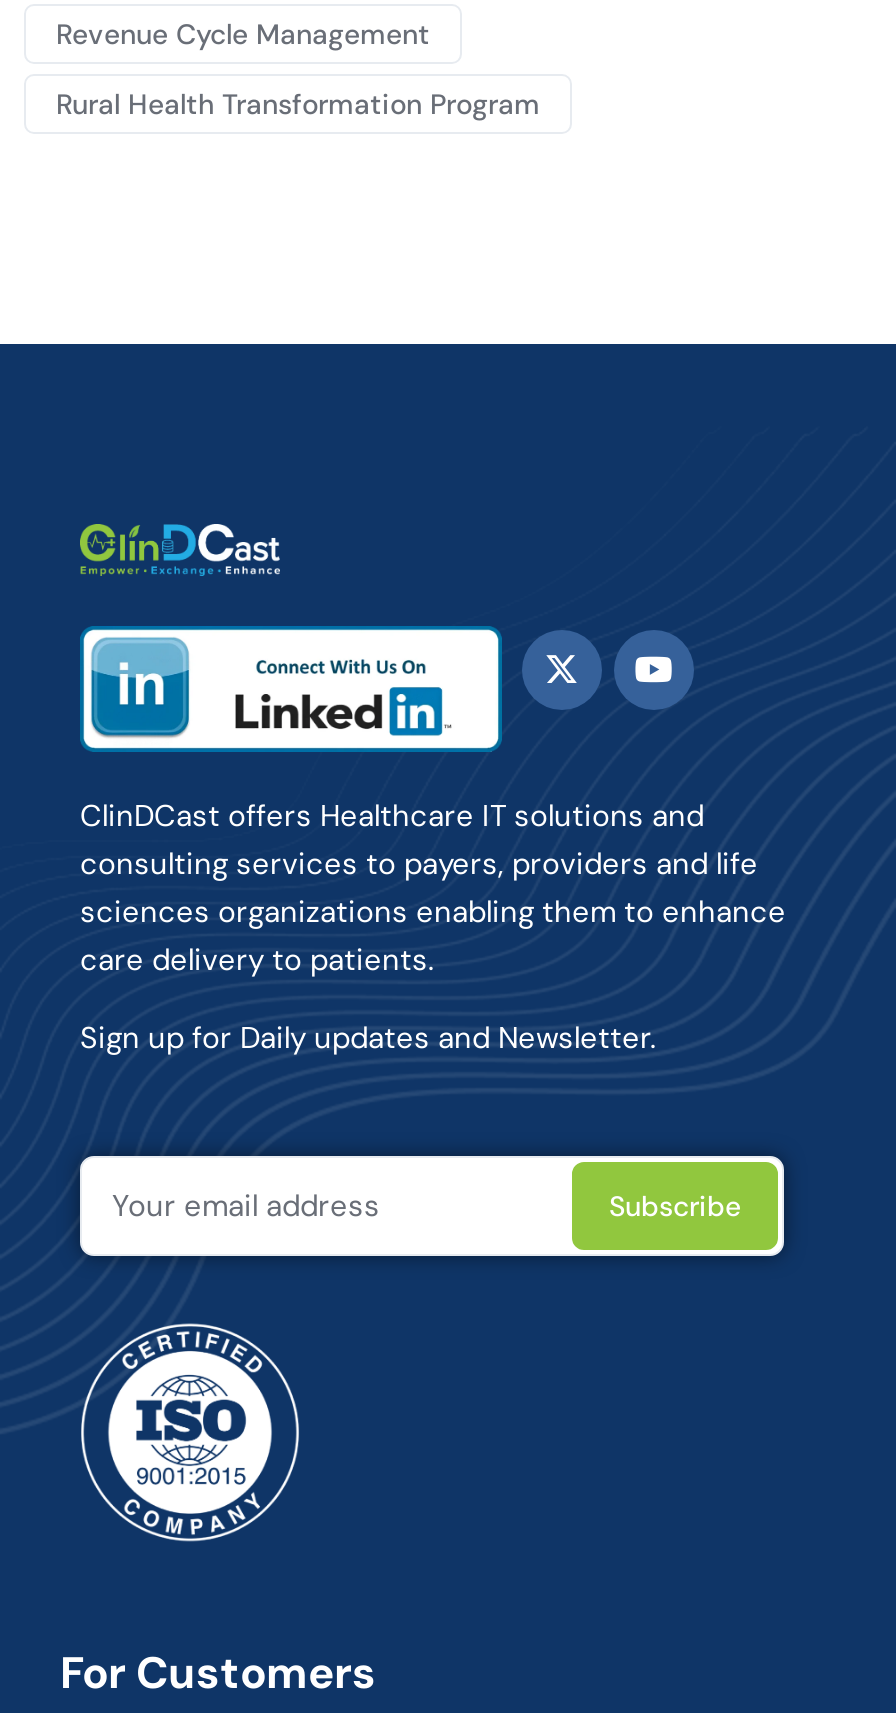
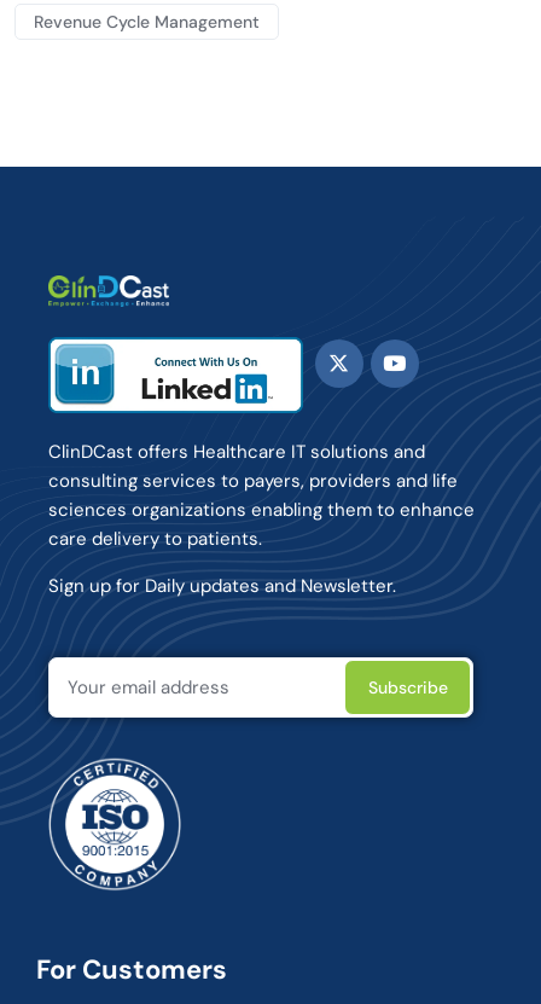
- Rural Health Transformation Program
